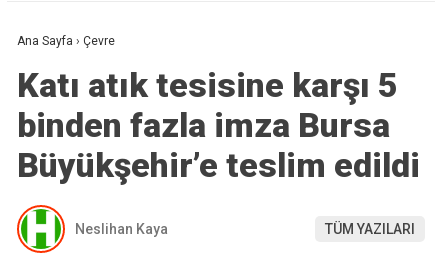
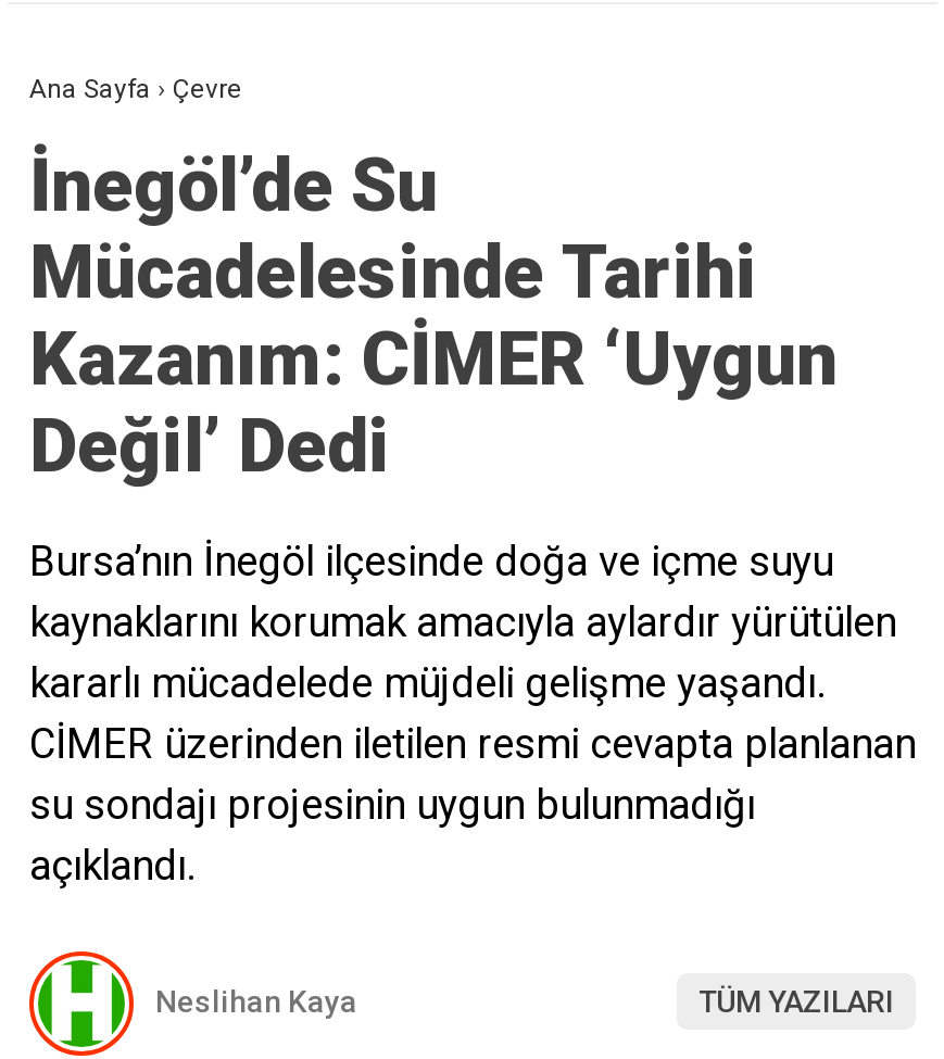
- Katı atık tesisine karşı 5
- binden fazla imza Bursa
- Büyükşehir’e teslim edildi
+ İnegöl’de Su
+ Mücadelesinde Tarihi
+ Kazanım: CİMER ‘Uygun
+ Değil’ Dedi
+ Bursa’nın İnegöl ilçesinde doğa ve içme suyu
+ kaynaklarını korumak amacıyla aylardır yürütülen
+ kararlı mücadelede müjdeli gelişme yaşandı.
+ CİMER üzerinden iletilen resmi cevapta planlanan
+ su sondajı projesinin uygun bulunmadığı
+ açıklandı.
